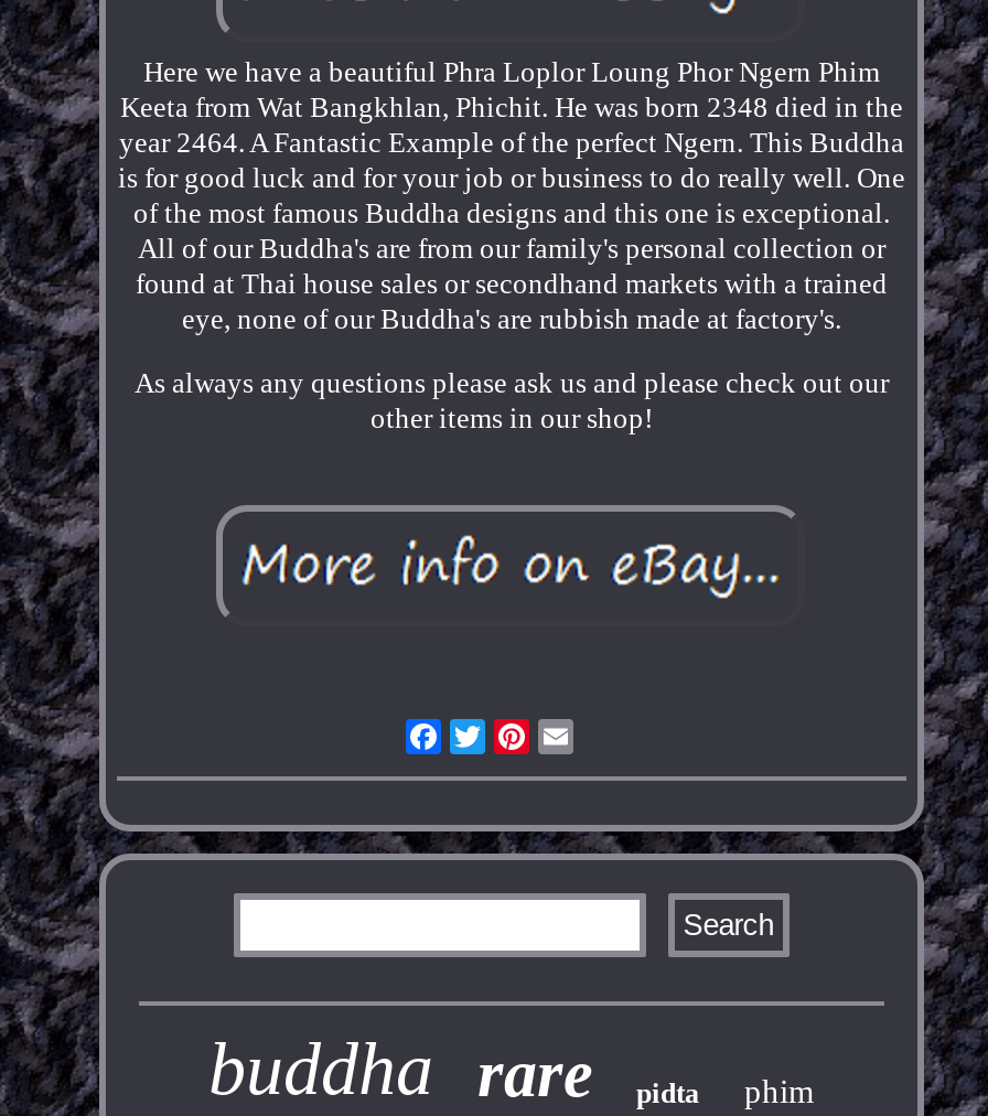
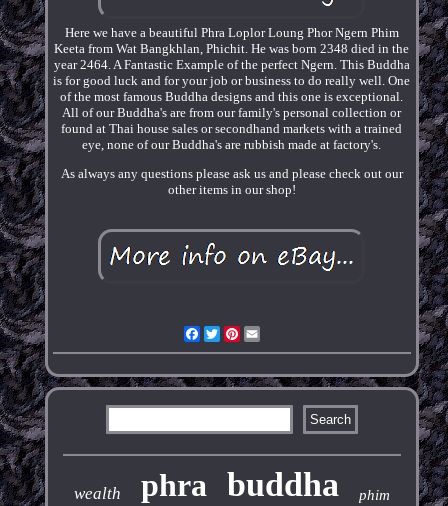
- buddha
- rare
- pidta
+ wealth
+ phra buddha
